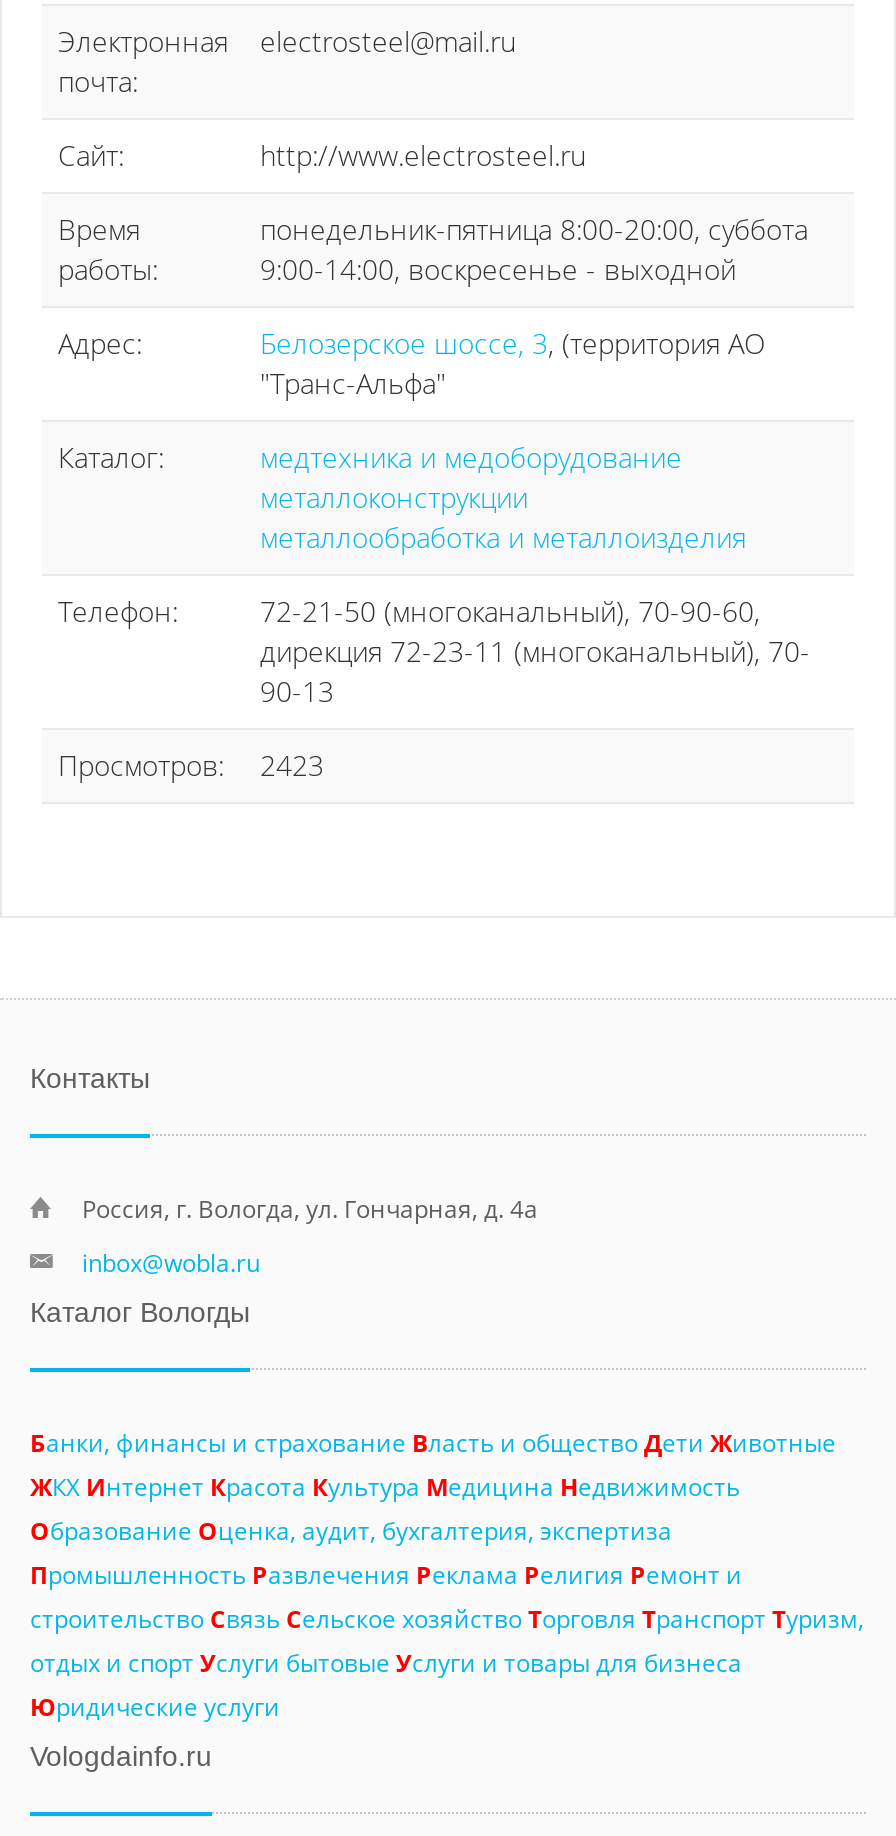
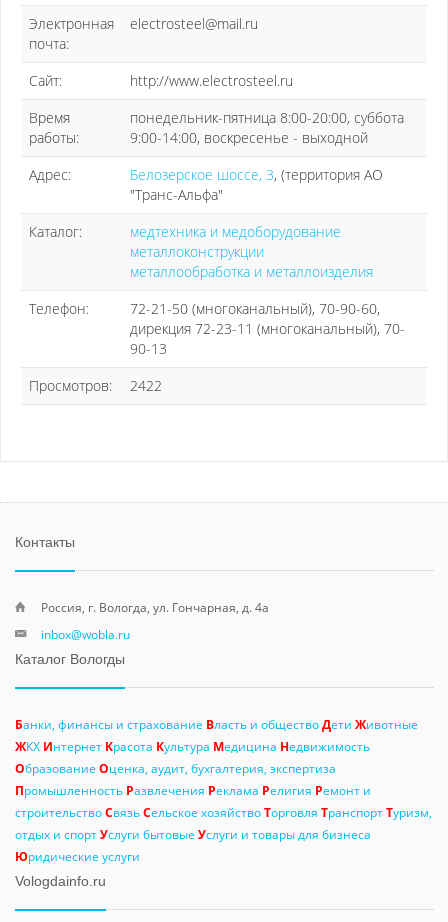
- Просмотров: 2423
+ Просмотров: 2422
